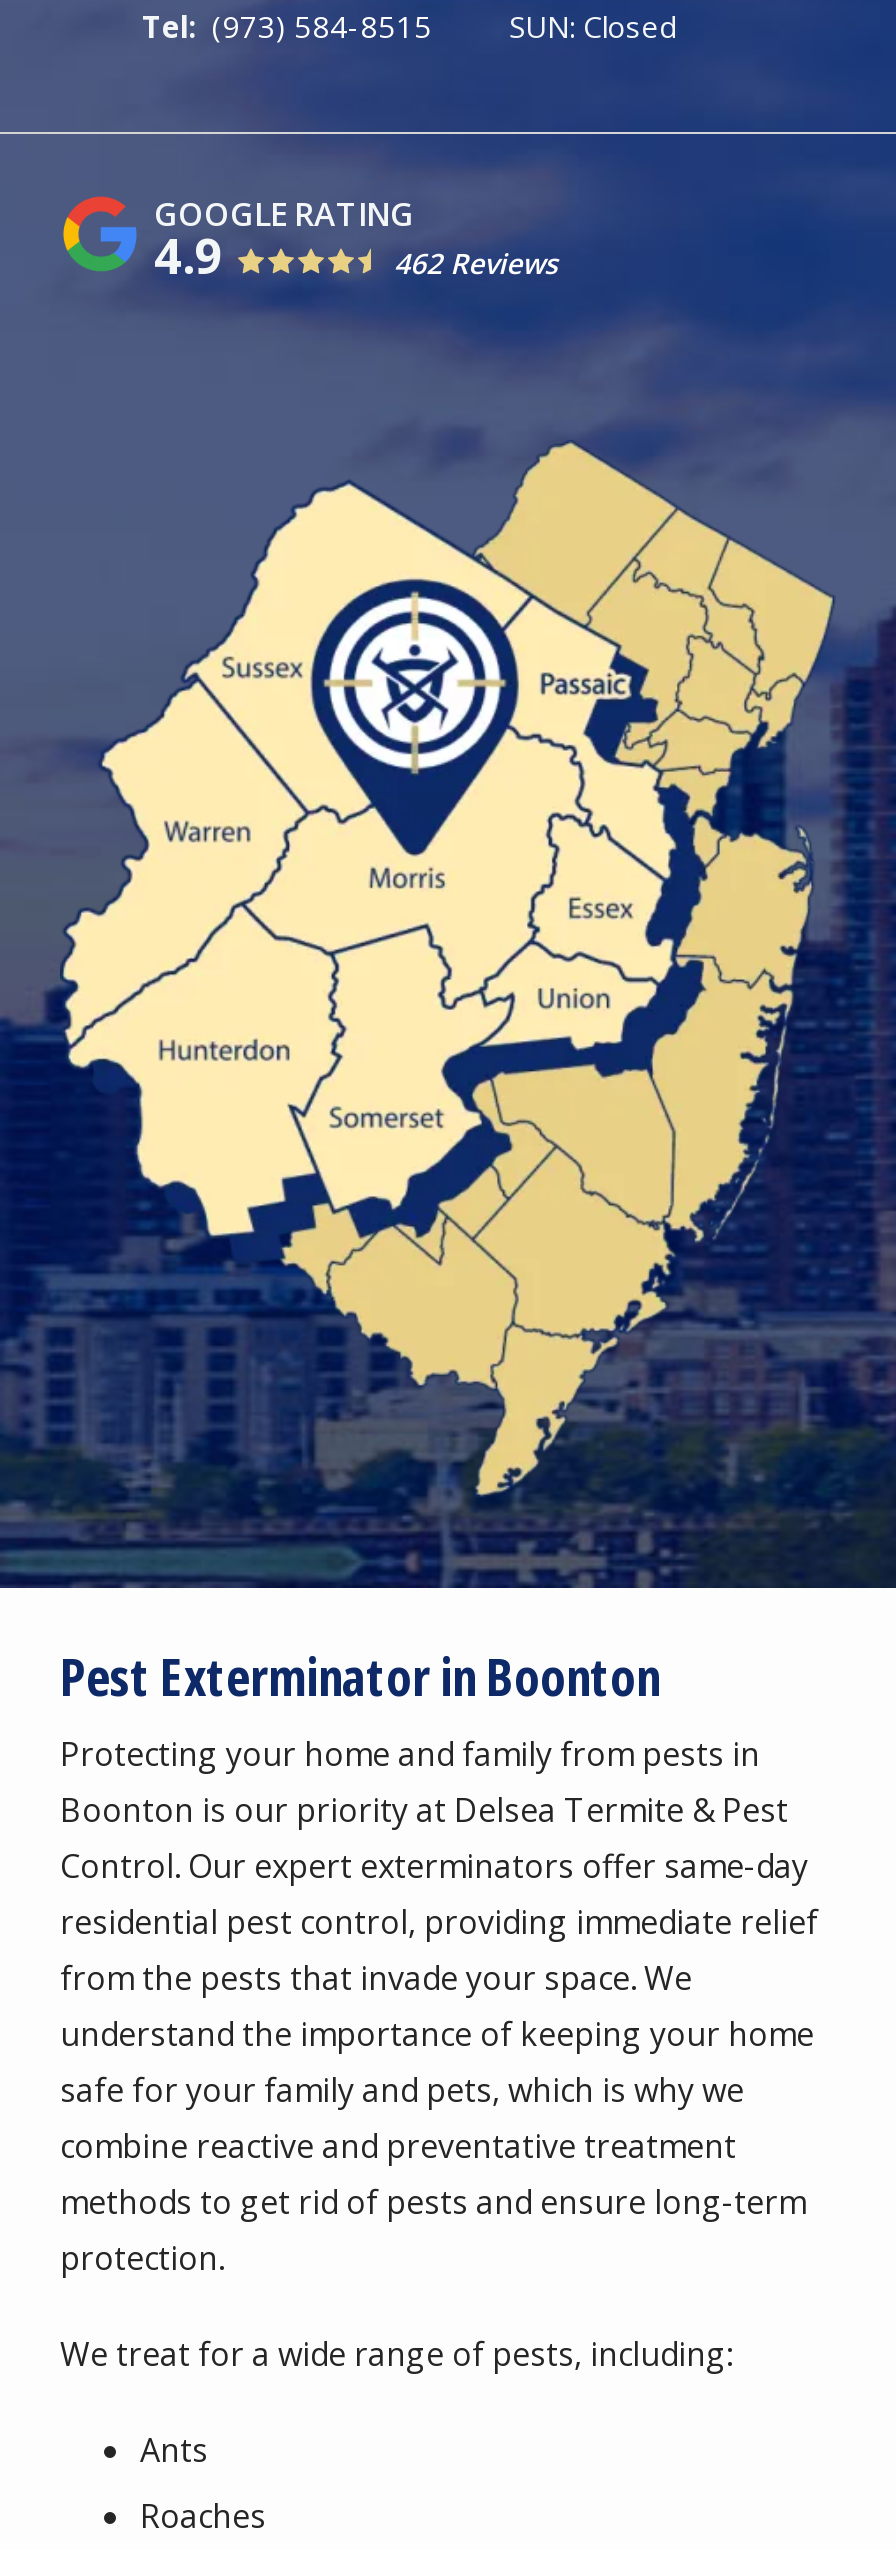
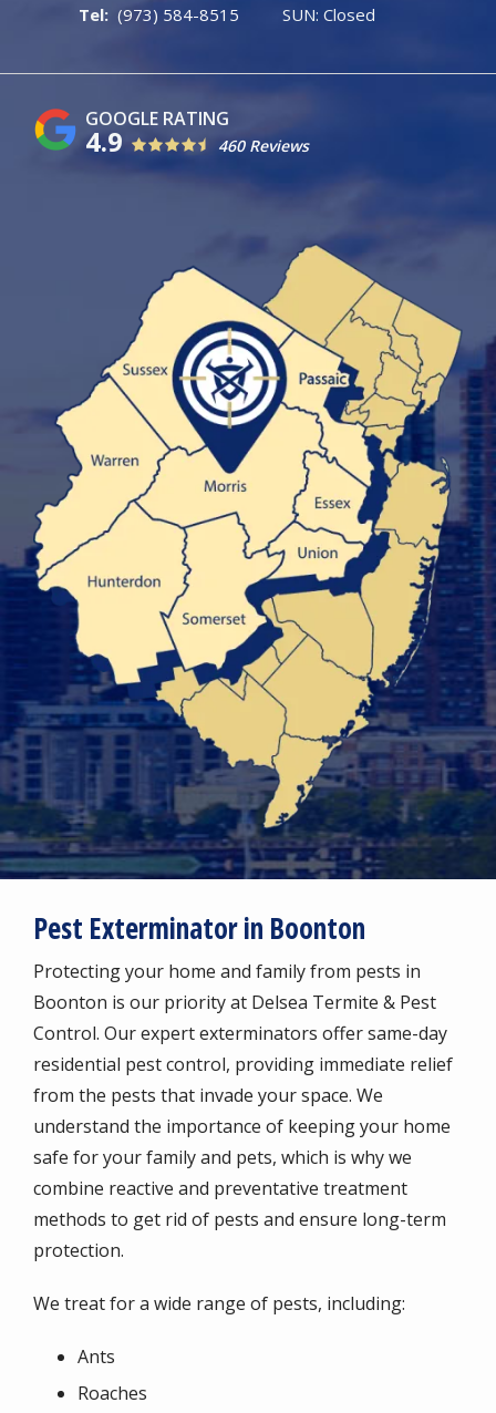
- 462 Reviews
+ 460 Reviews
